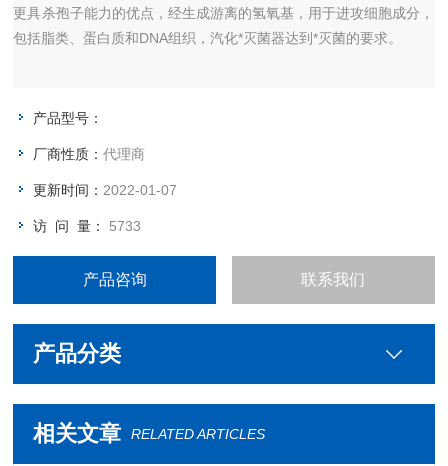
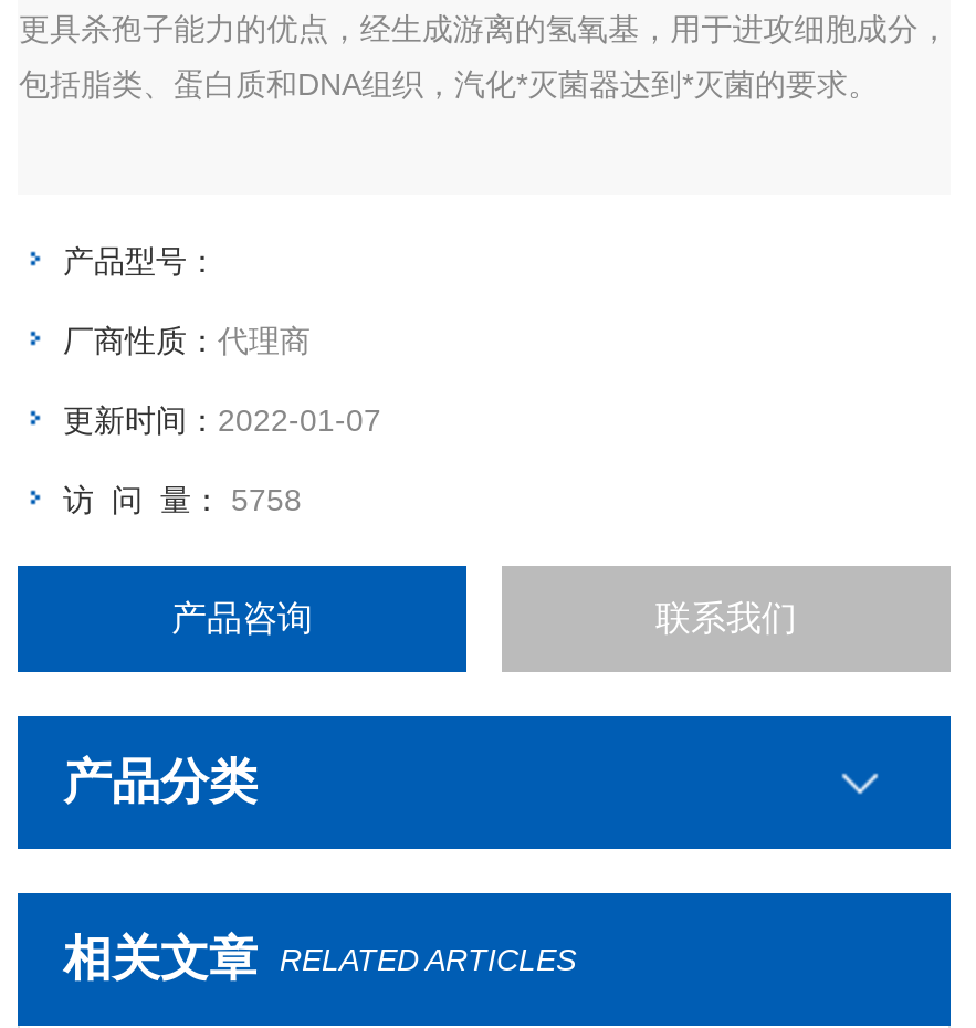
- 访 问 量：5733
+ 访 问 量：5758
